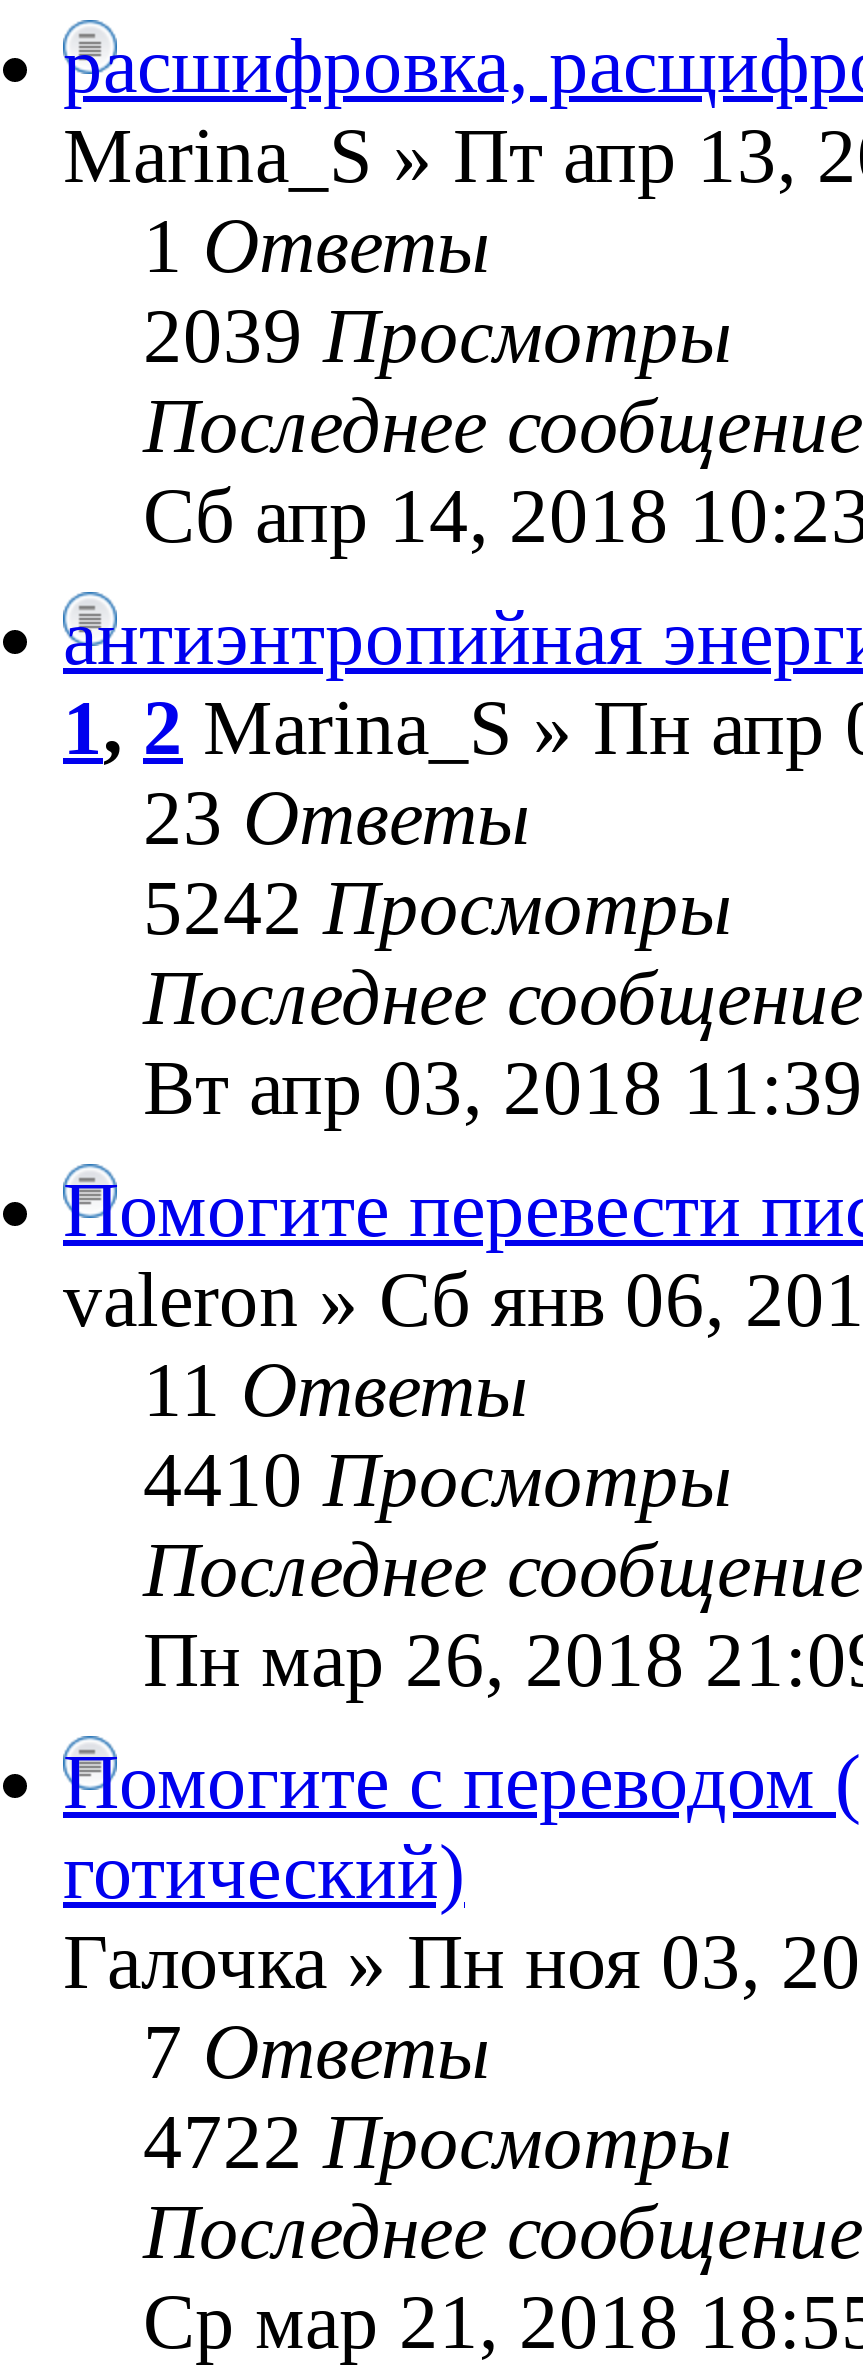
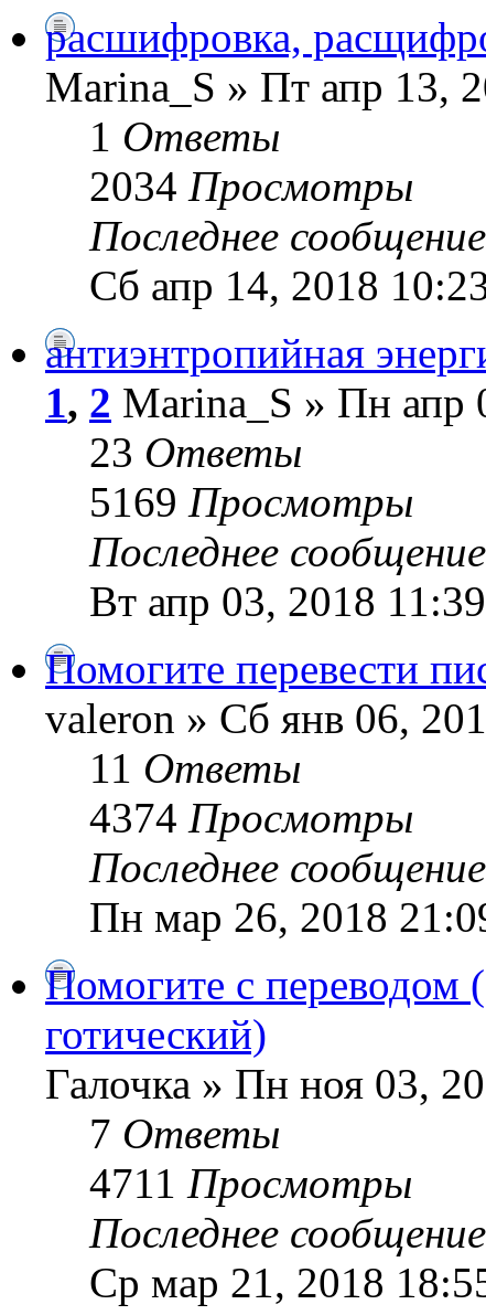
- 2039 Просмотры
+ 2034 Просмотры

- 5242 Просмотры
+ 5169 Просмотры

- 4410 Просмотры
+ 4374 Просмотры

- 4722 Просмотры
+ 4711 Просмотры
